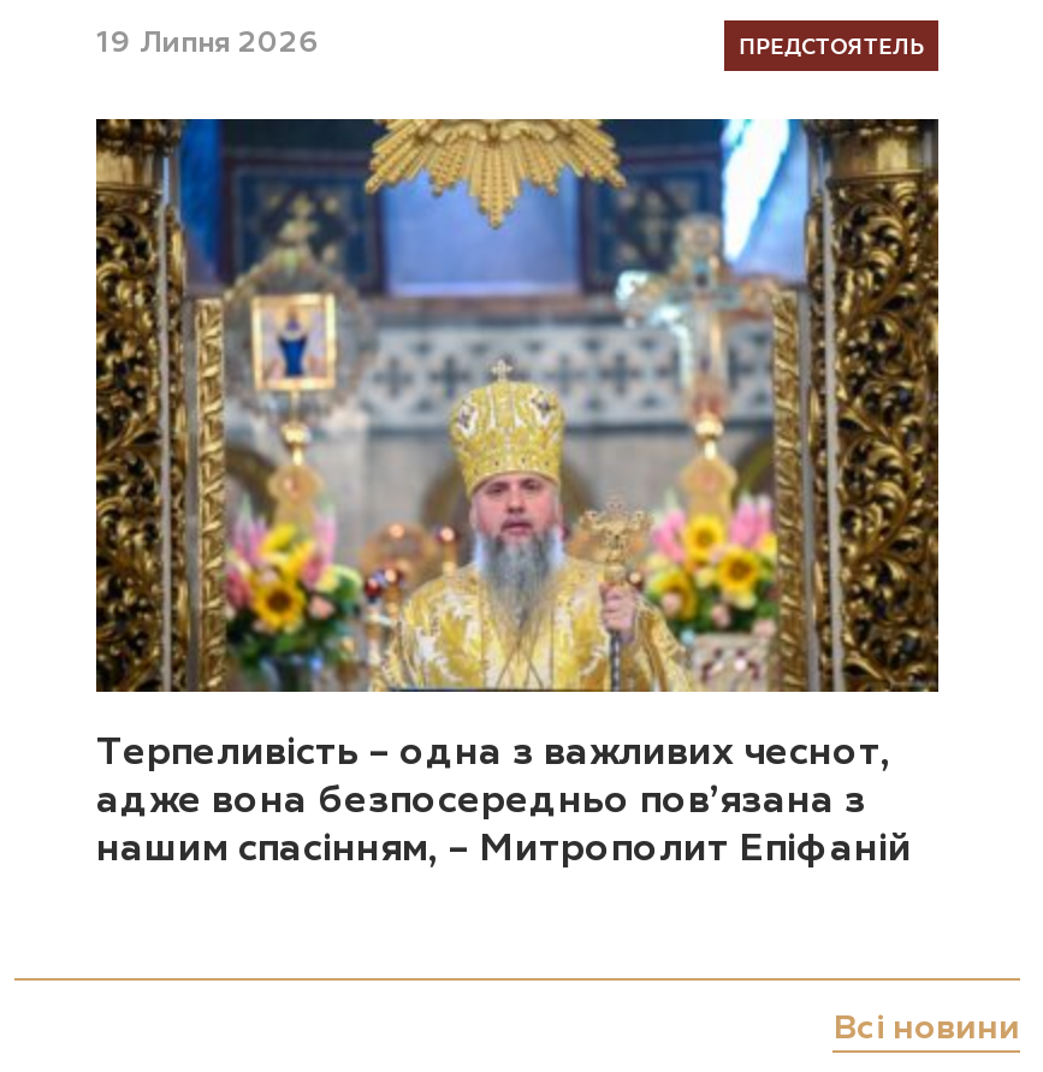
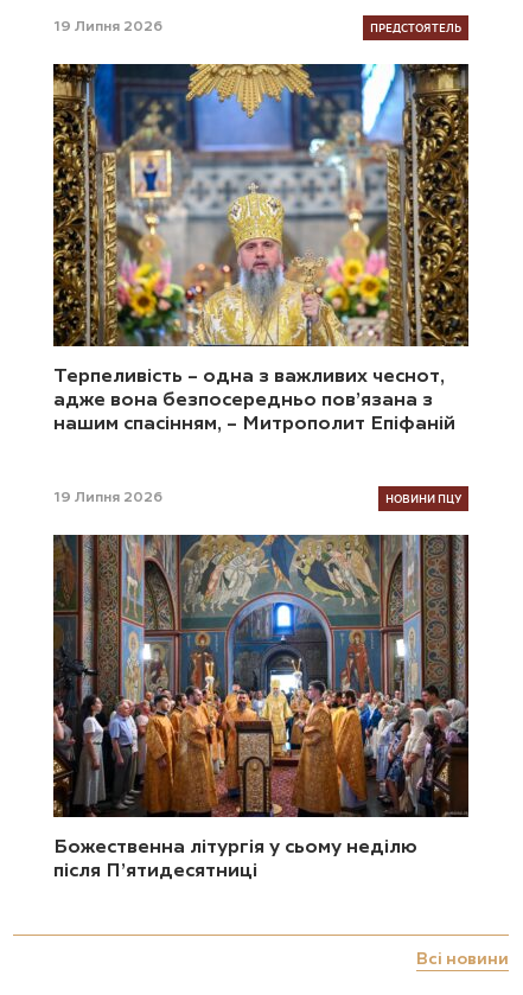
+ [image]
+ Божественна літургія у сьому неділю
+ після П’ятидесятниці

+ 19 Липня 2026
+ НОВИНИ ПЦУ
